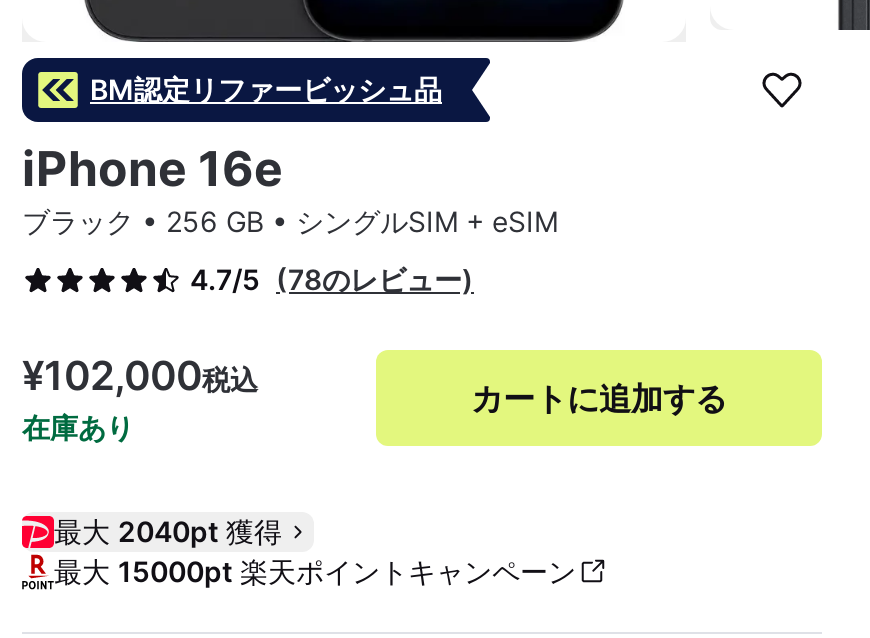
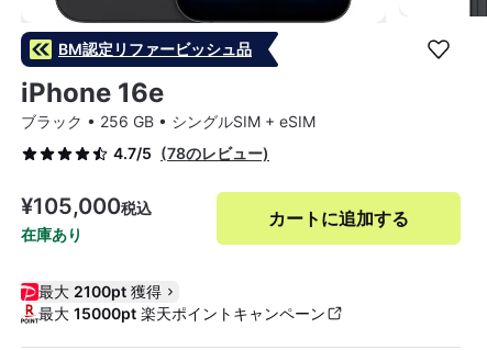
- ¥102,000税込
+ ¥105,000税込

- 最大2040pt獲得
+ 最大2100pt獲得
